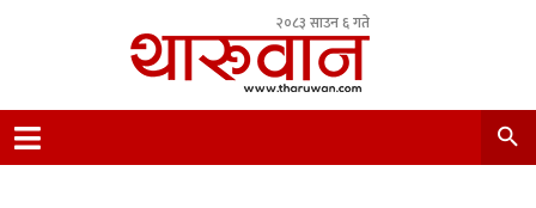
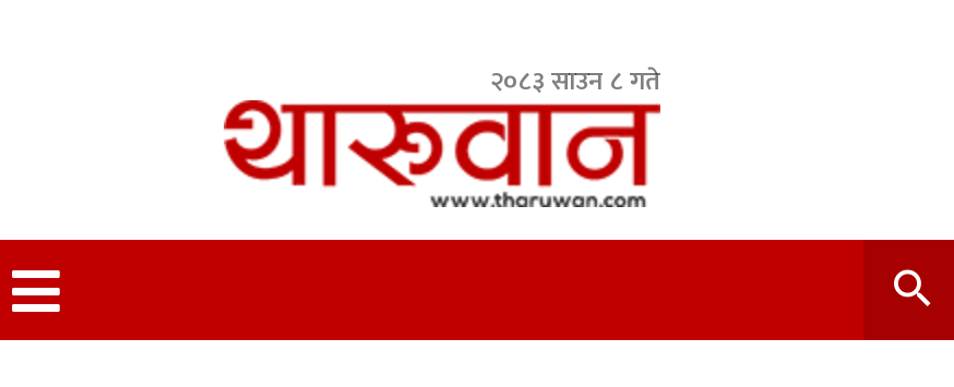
- २०८३ साउन ६ गते
+ २०८३ साउन ८ गते
